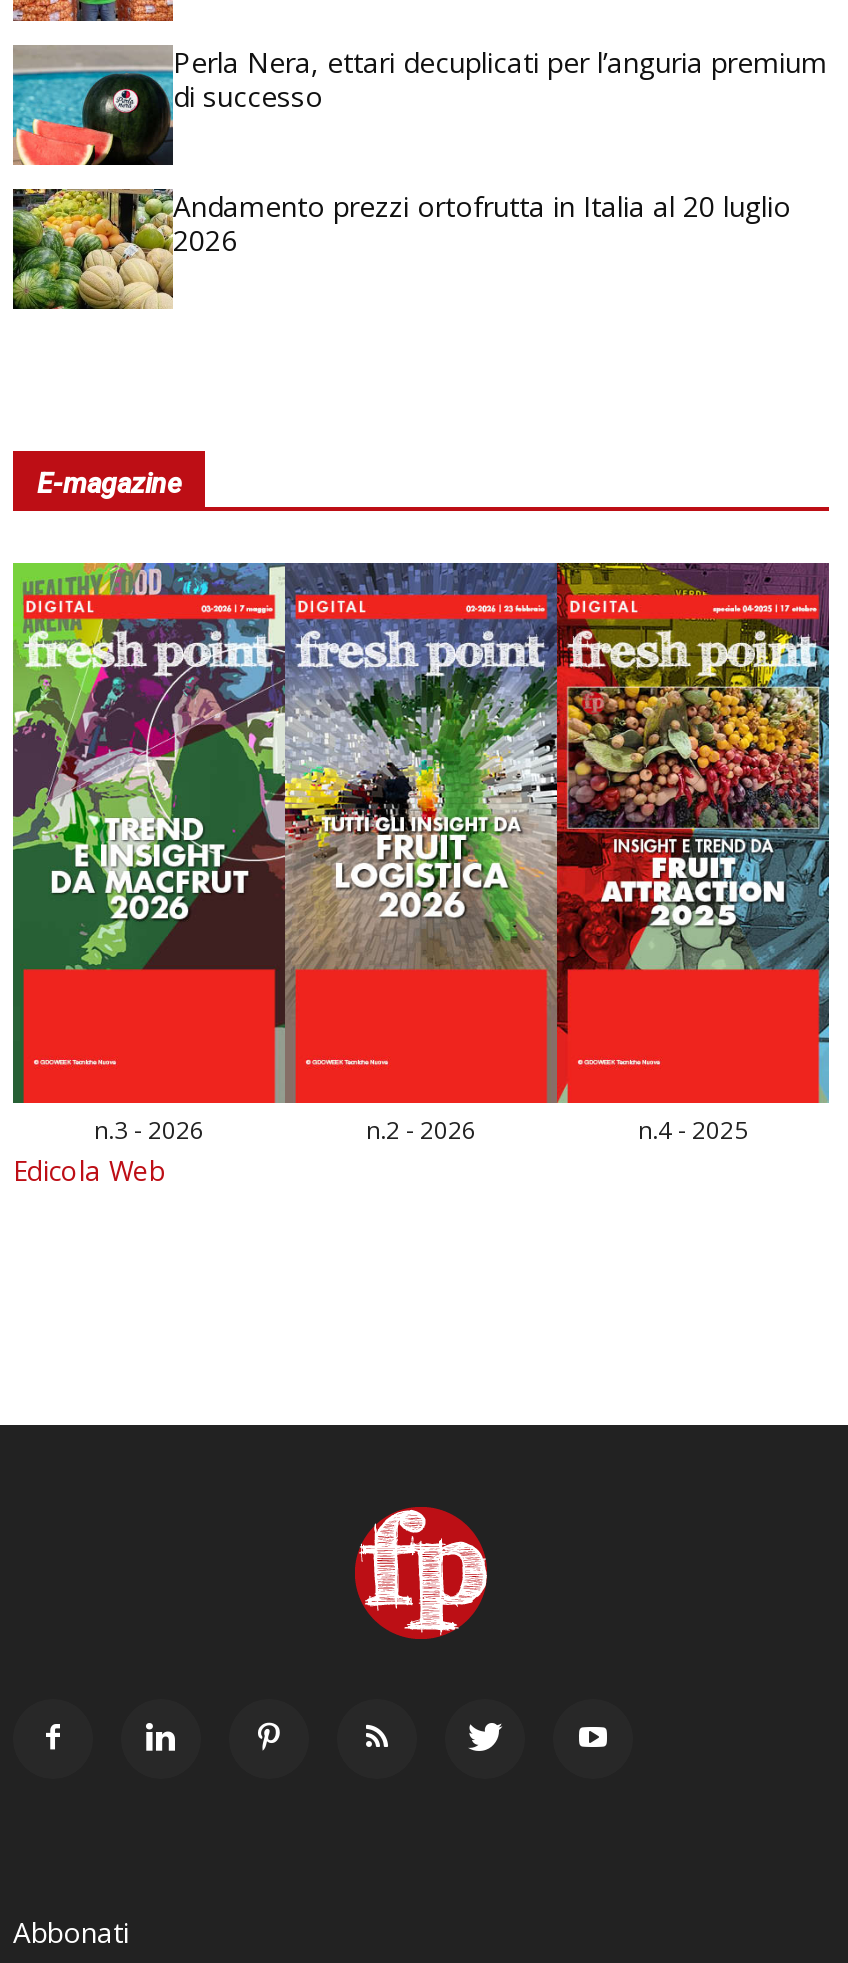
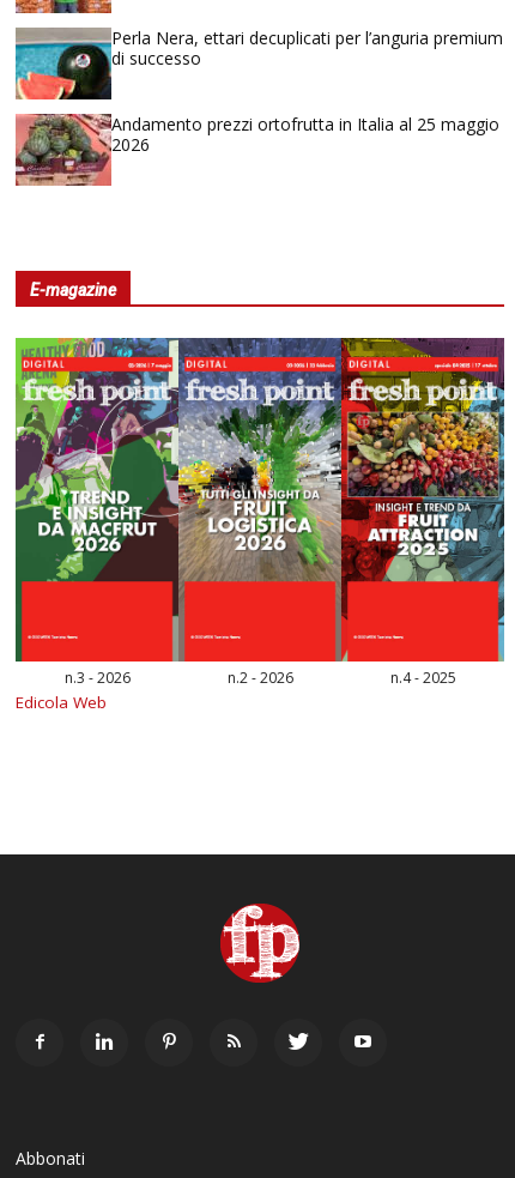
- [image]
- Andamento prezzi ortofrutta in Italia al 20 luglio
+ [image]
+ Andamento prezzi ortofrutta in Italia al 25 maggio
